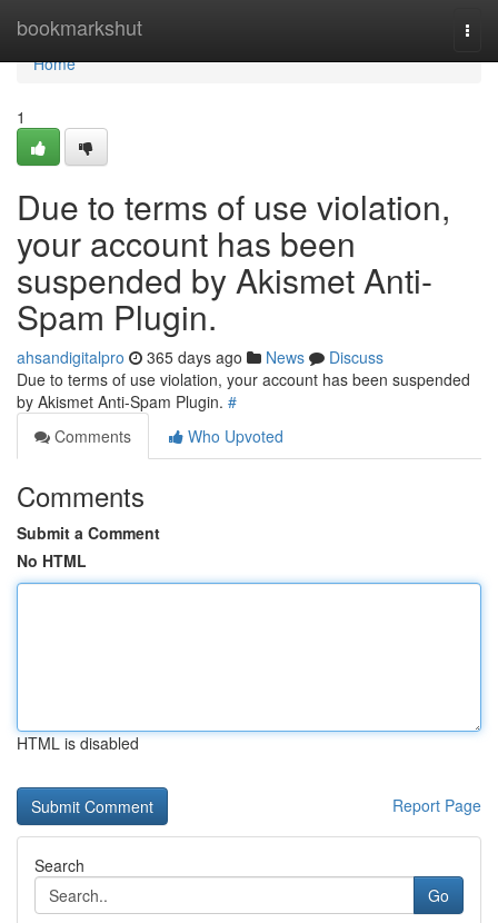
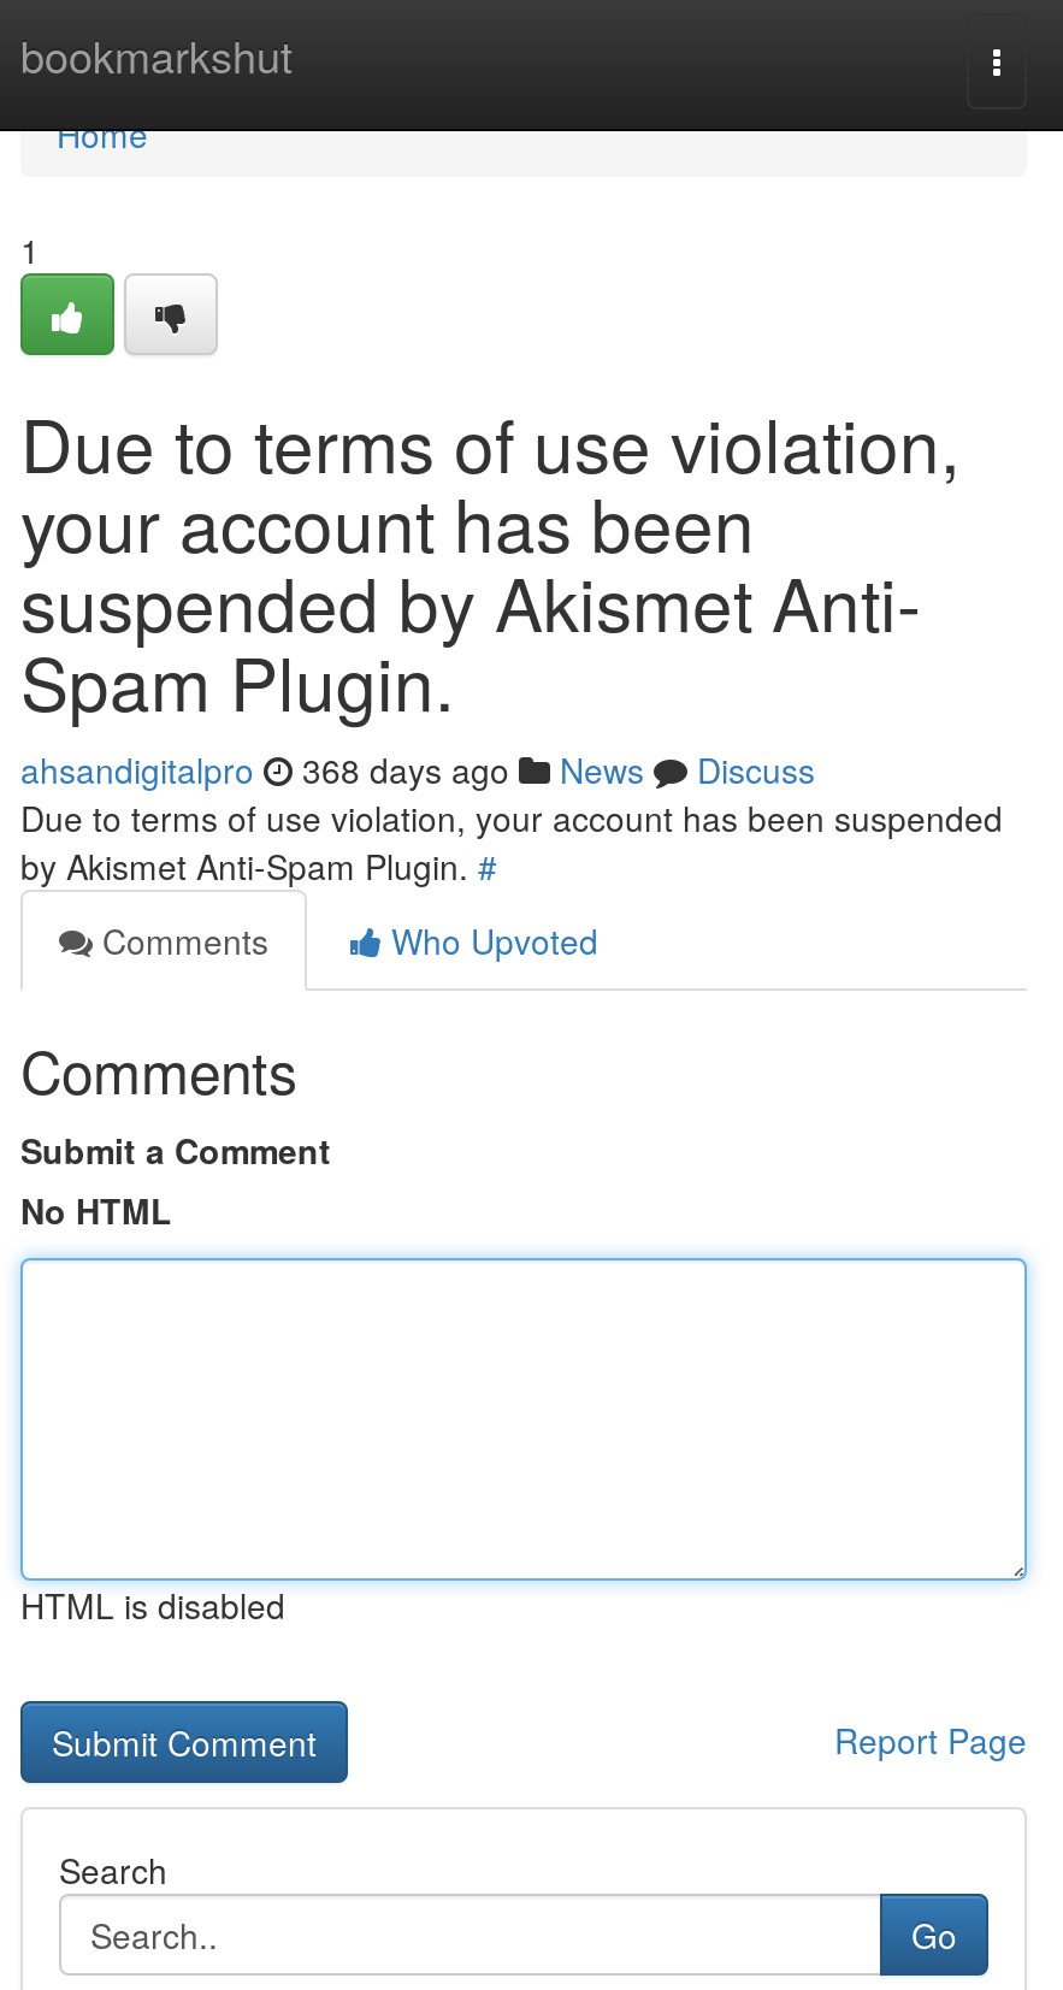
- ahsandigitalpro 365 days ago News Discuss
+ ahsandigitalpro 368 days ago News Discuss
